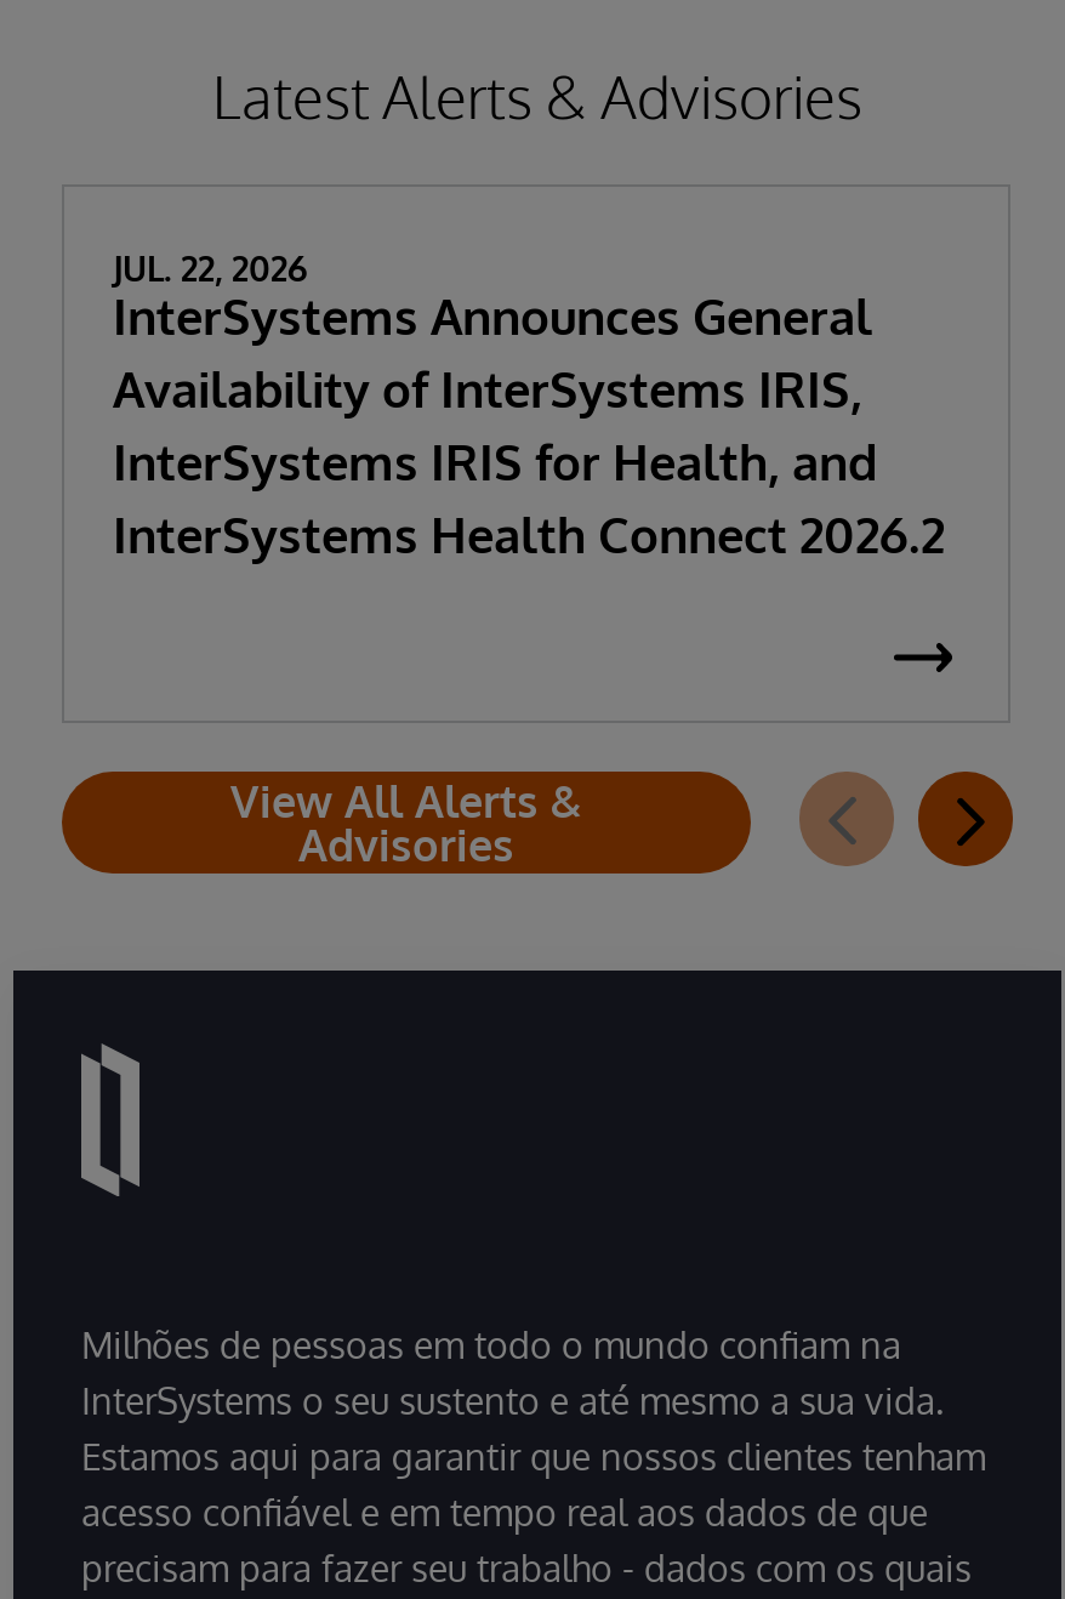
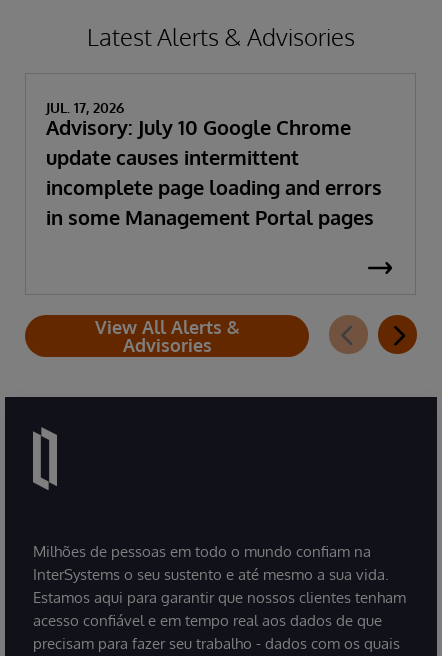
- JUL. 22, 2026
- InterSystems Announces General
- Availability of InterSystems IRIS,
- InterSystems IRIS for Health, and
- InterSystems Health Connect 2026.2
+ JUL. 17, 2026
+ Advisory: July 10 Google Chrome
+ update causes intermittent
+ incomplete page loading and errors
+ in some Management Portal pages
